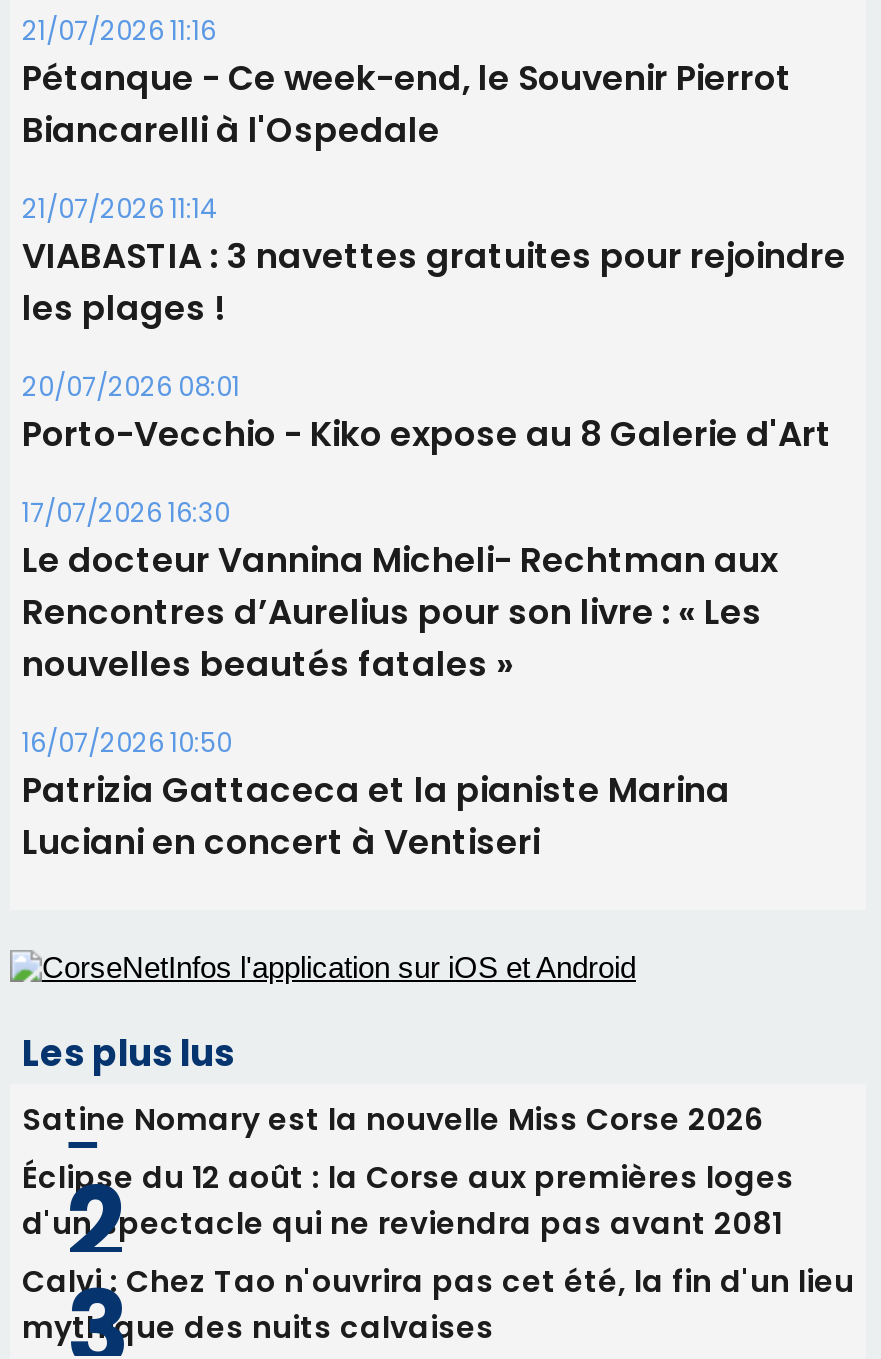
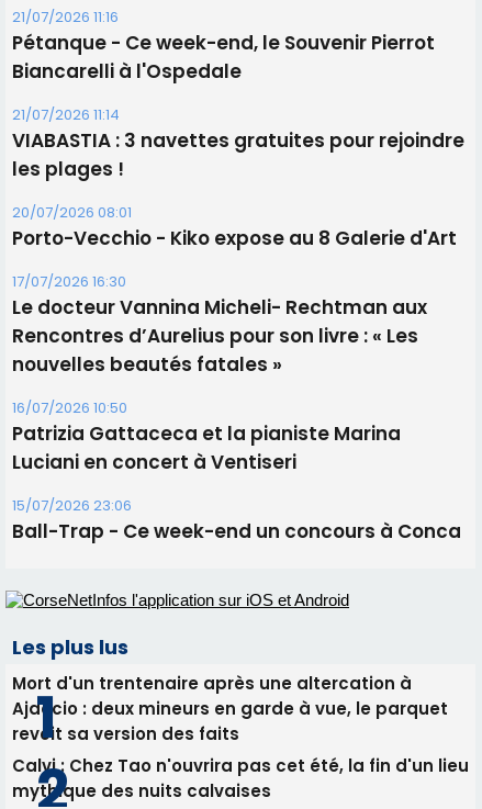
+ 15/07/2026 23:06
+ Ball-Trap - Ce week-end un concours à Conca

- Satine Nomary est la nouvelle Miss Corse 2026
- Éclipse du 12 août : la Corse aux premières loges
- d'un spectacle qui ne reviendra pas avant 2081
+ Mort d'un trentenaire après une altercation à
+ Ajaccio : deux mineurs en garde à vue, le parquet
+ revoit sa version des faits
